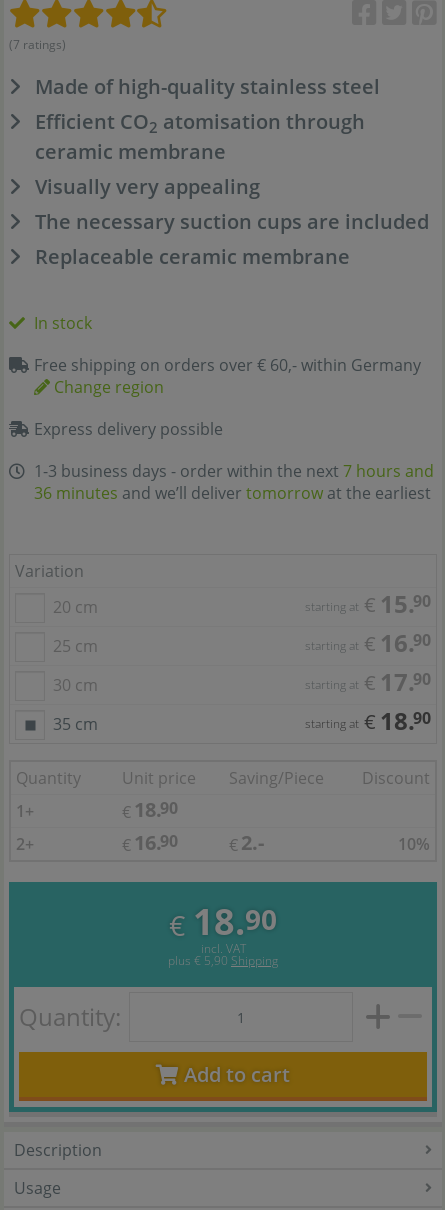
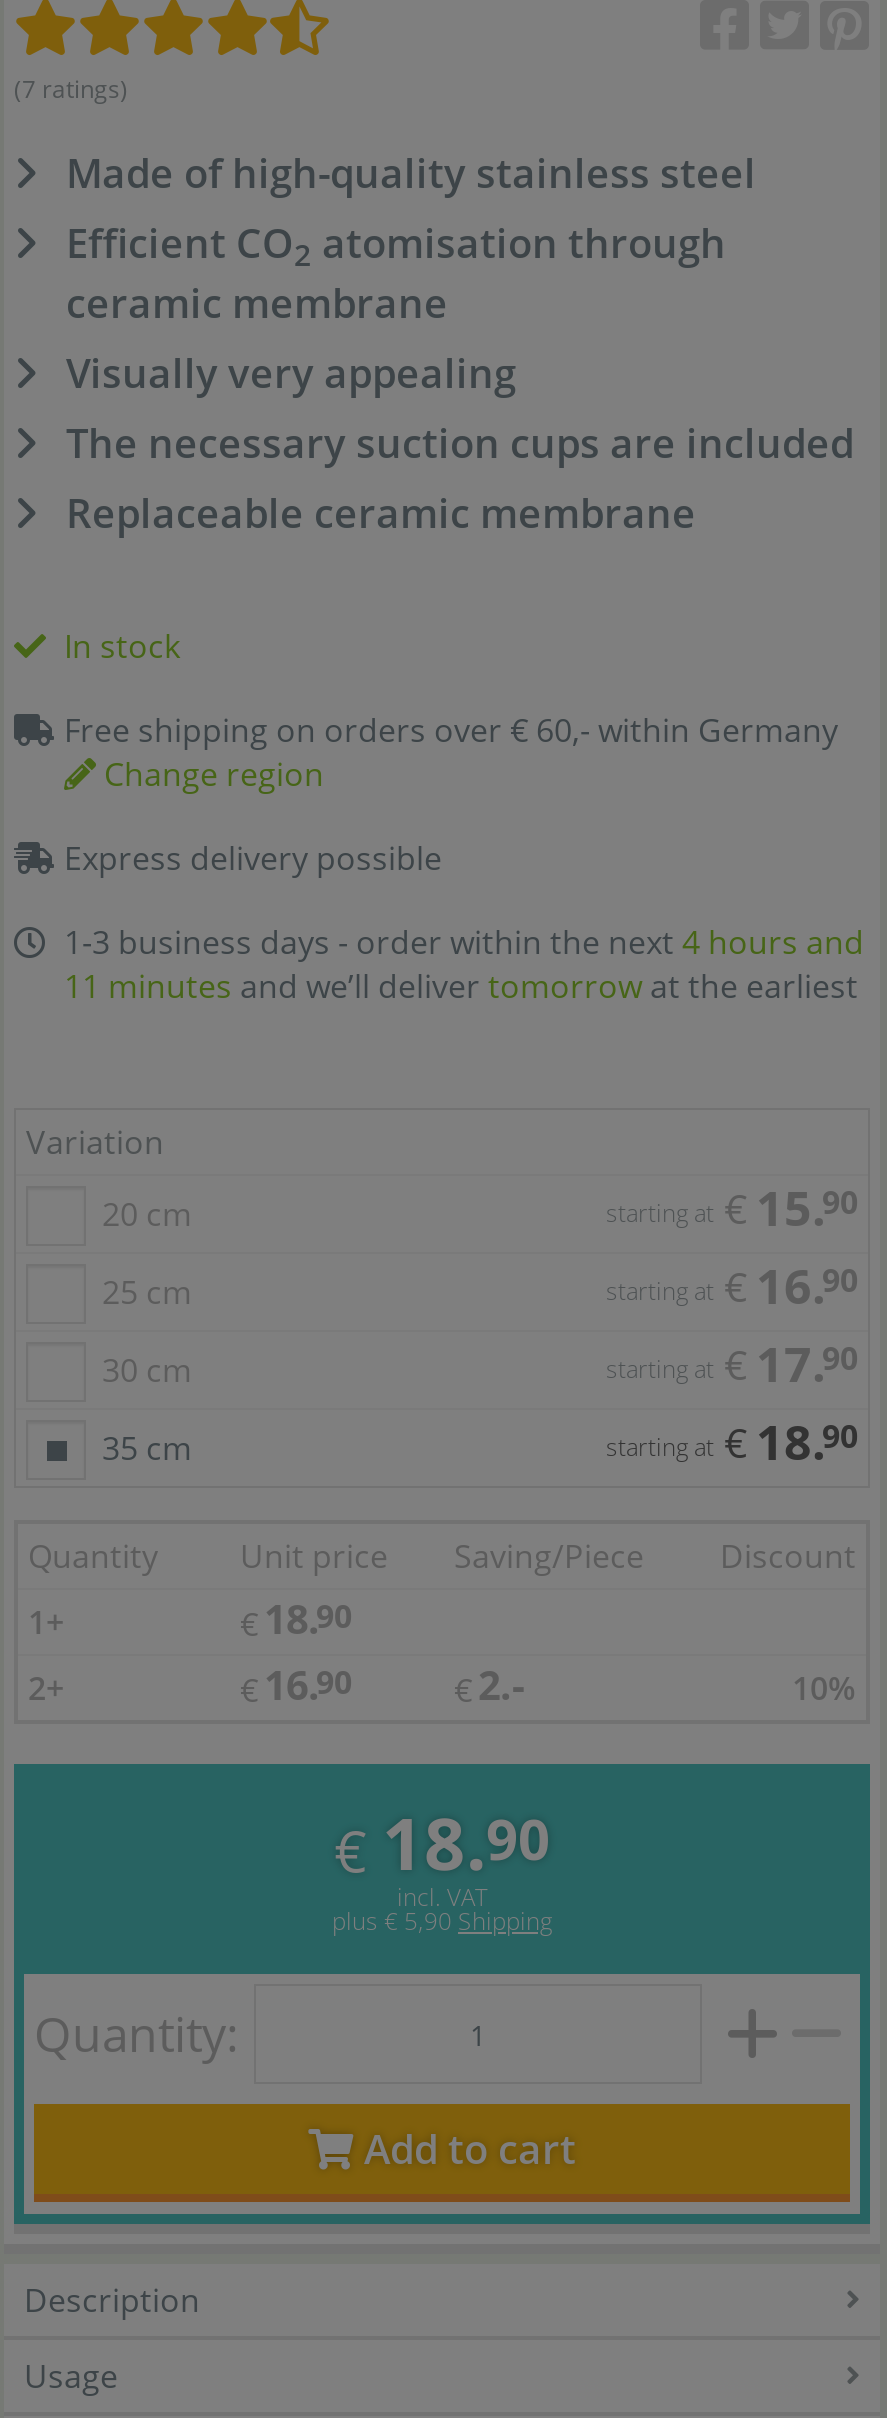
- 1-3 business days - order within the next 7 hours and
+ 1-3 business days - order within the next 4 hours and

- 36 minutes and we’ll deliver tomorrow at the earliest
+ 11 minutes and we’ll deliver tomorrow at the earliest
